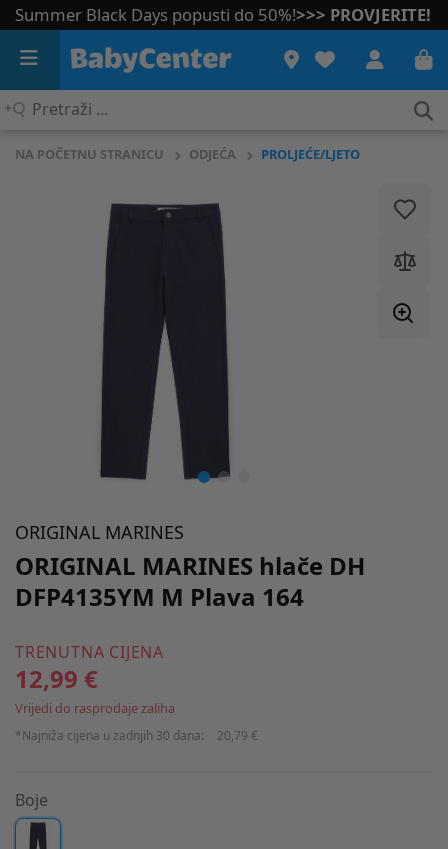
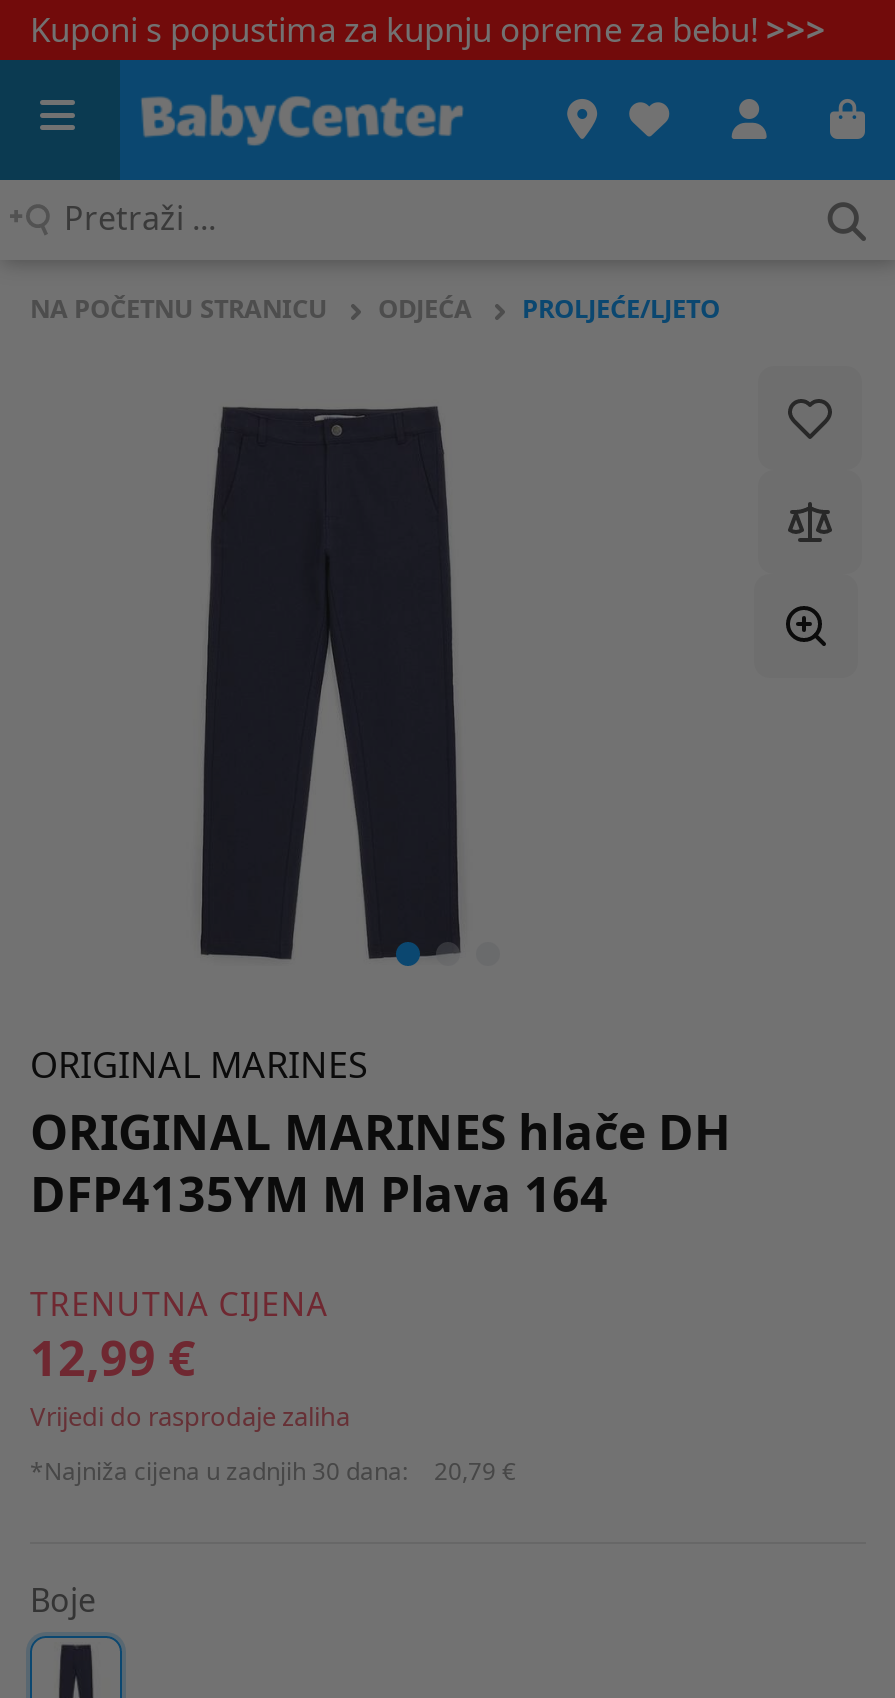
- Summer Black Days popusti do 50%! >>> PROVJERITE!
+ Kuponi s popustima za kupnju opreme za bebu! >>>
